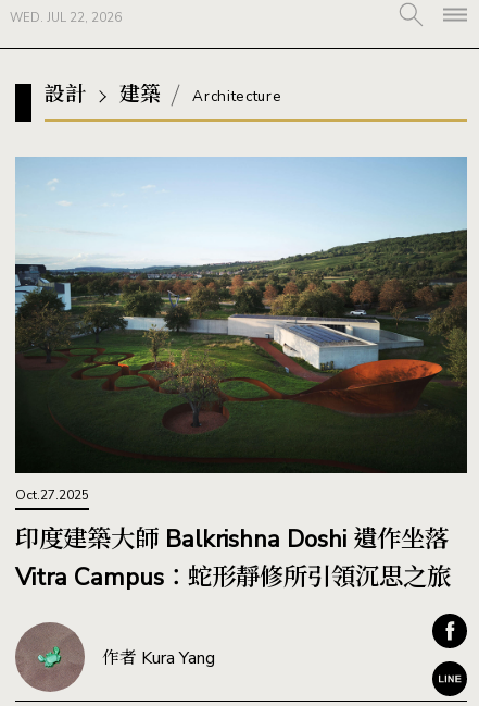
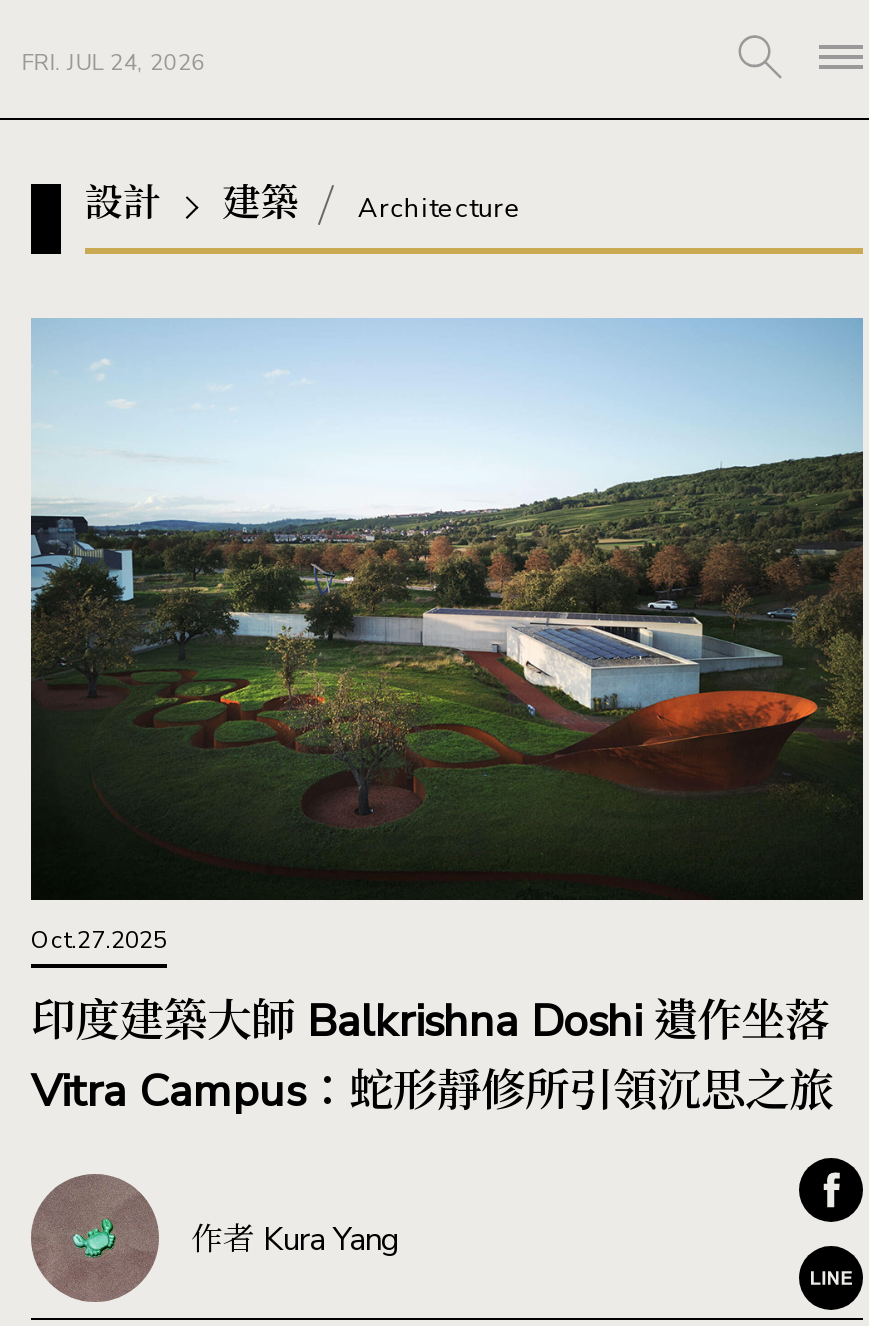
- WED. JUL 22, 2026
+ FRI. JUL 24, 2026
